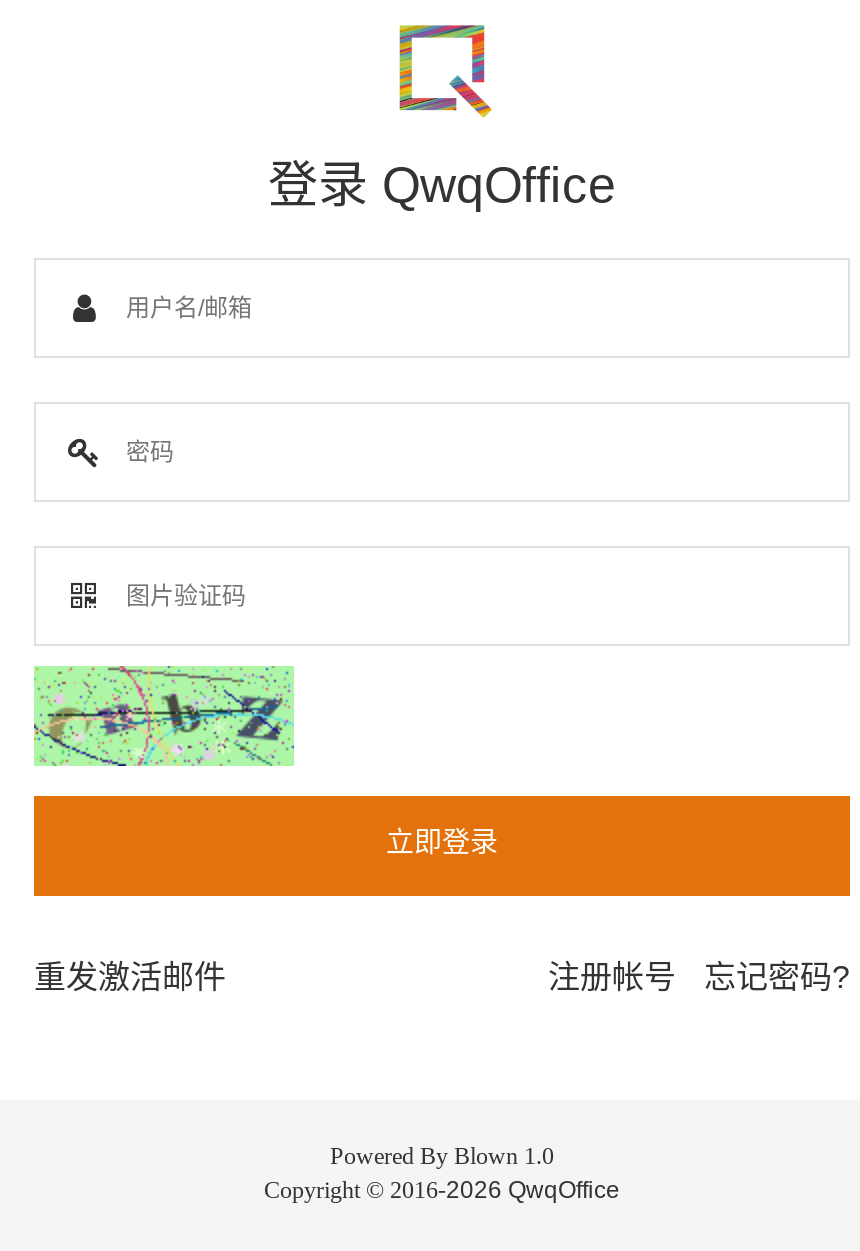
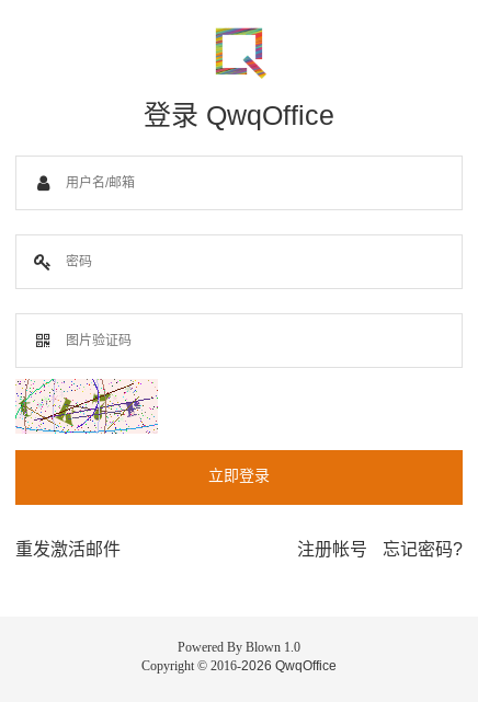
- [image]
+ [image]
